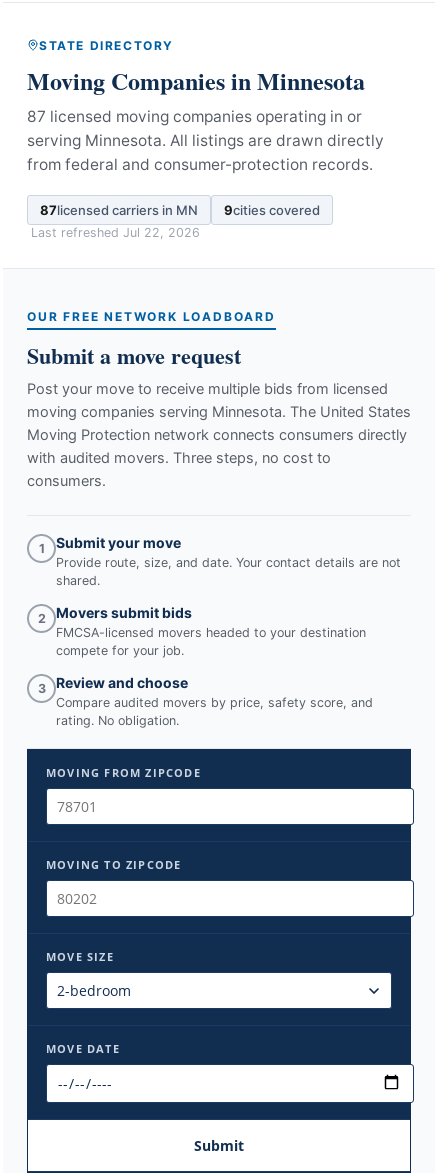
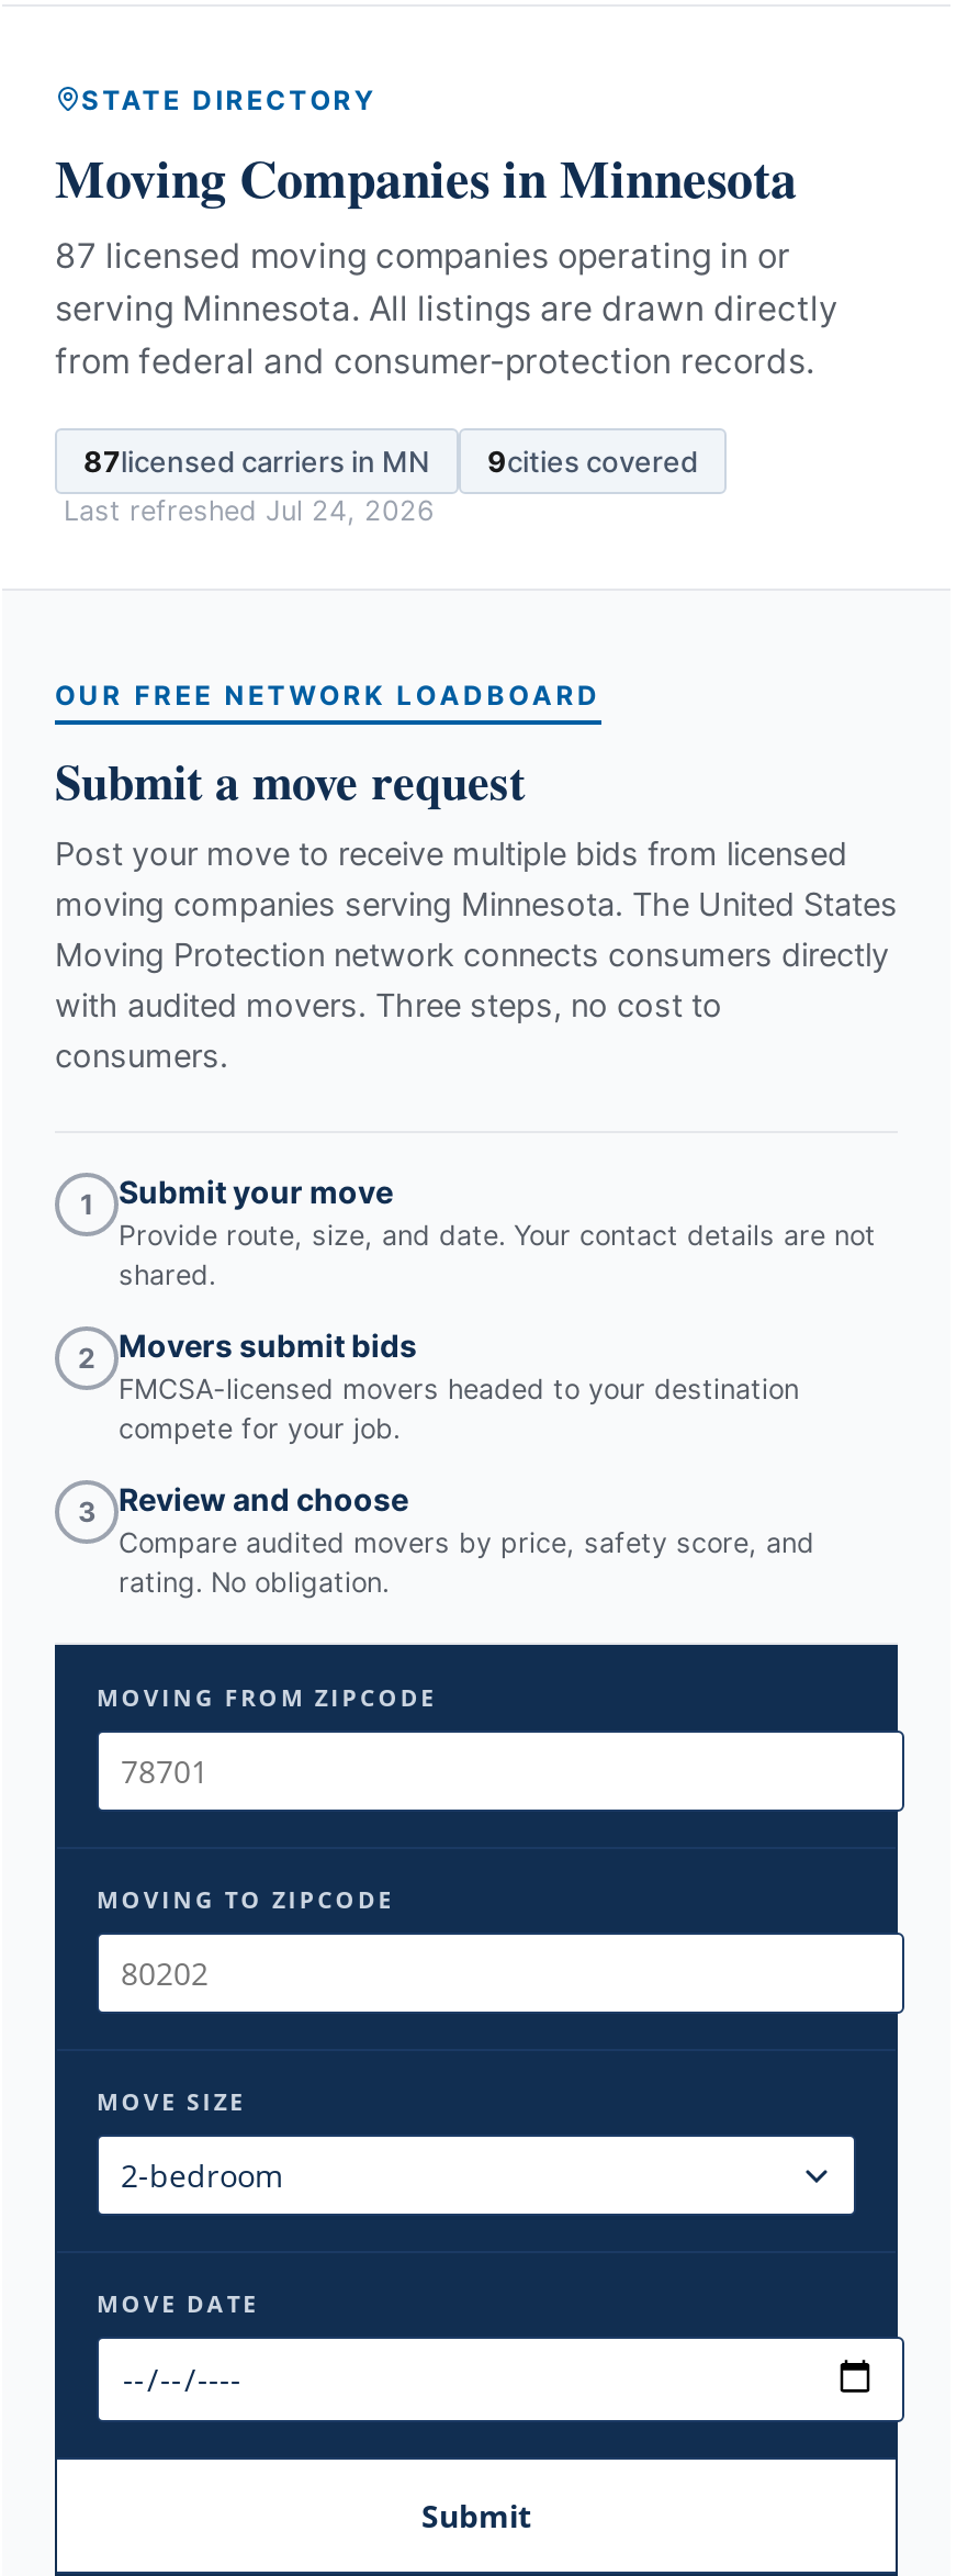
- Last refreshedJul 22, 2026
+ Last refreshedJul 24, 2026
